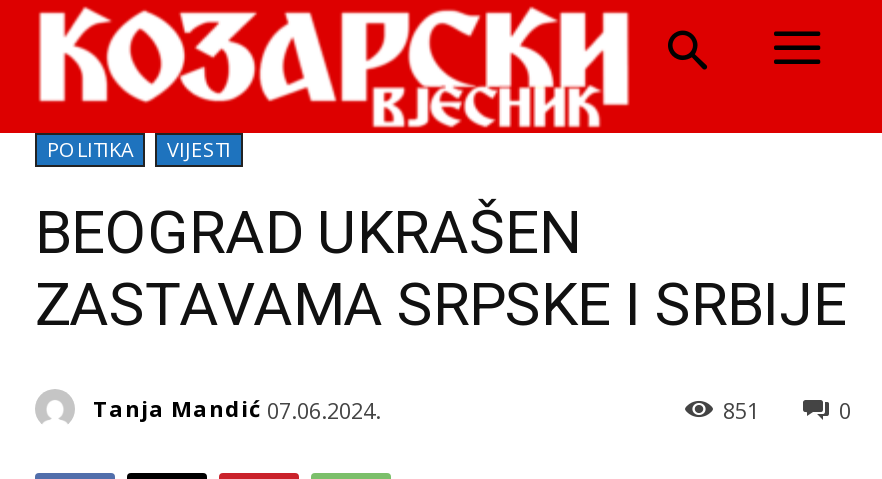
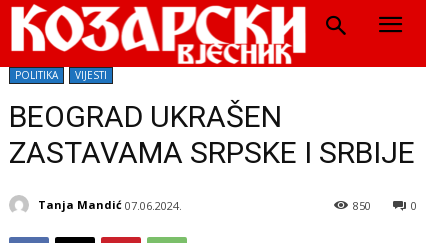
- 851
+ 850
